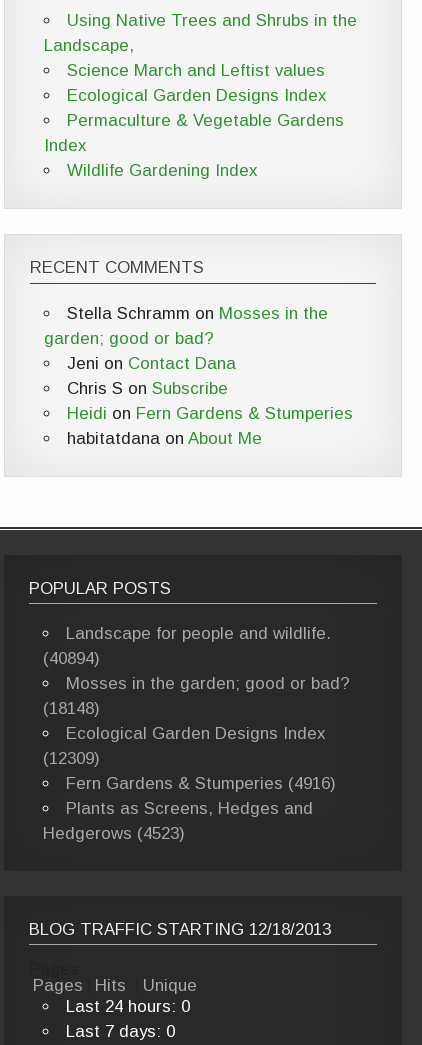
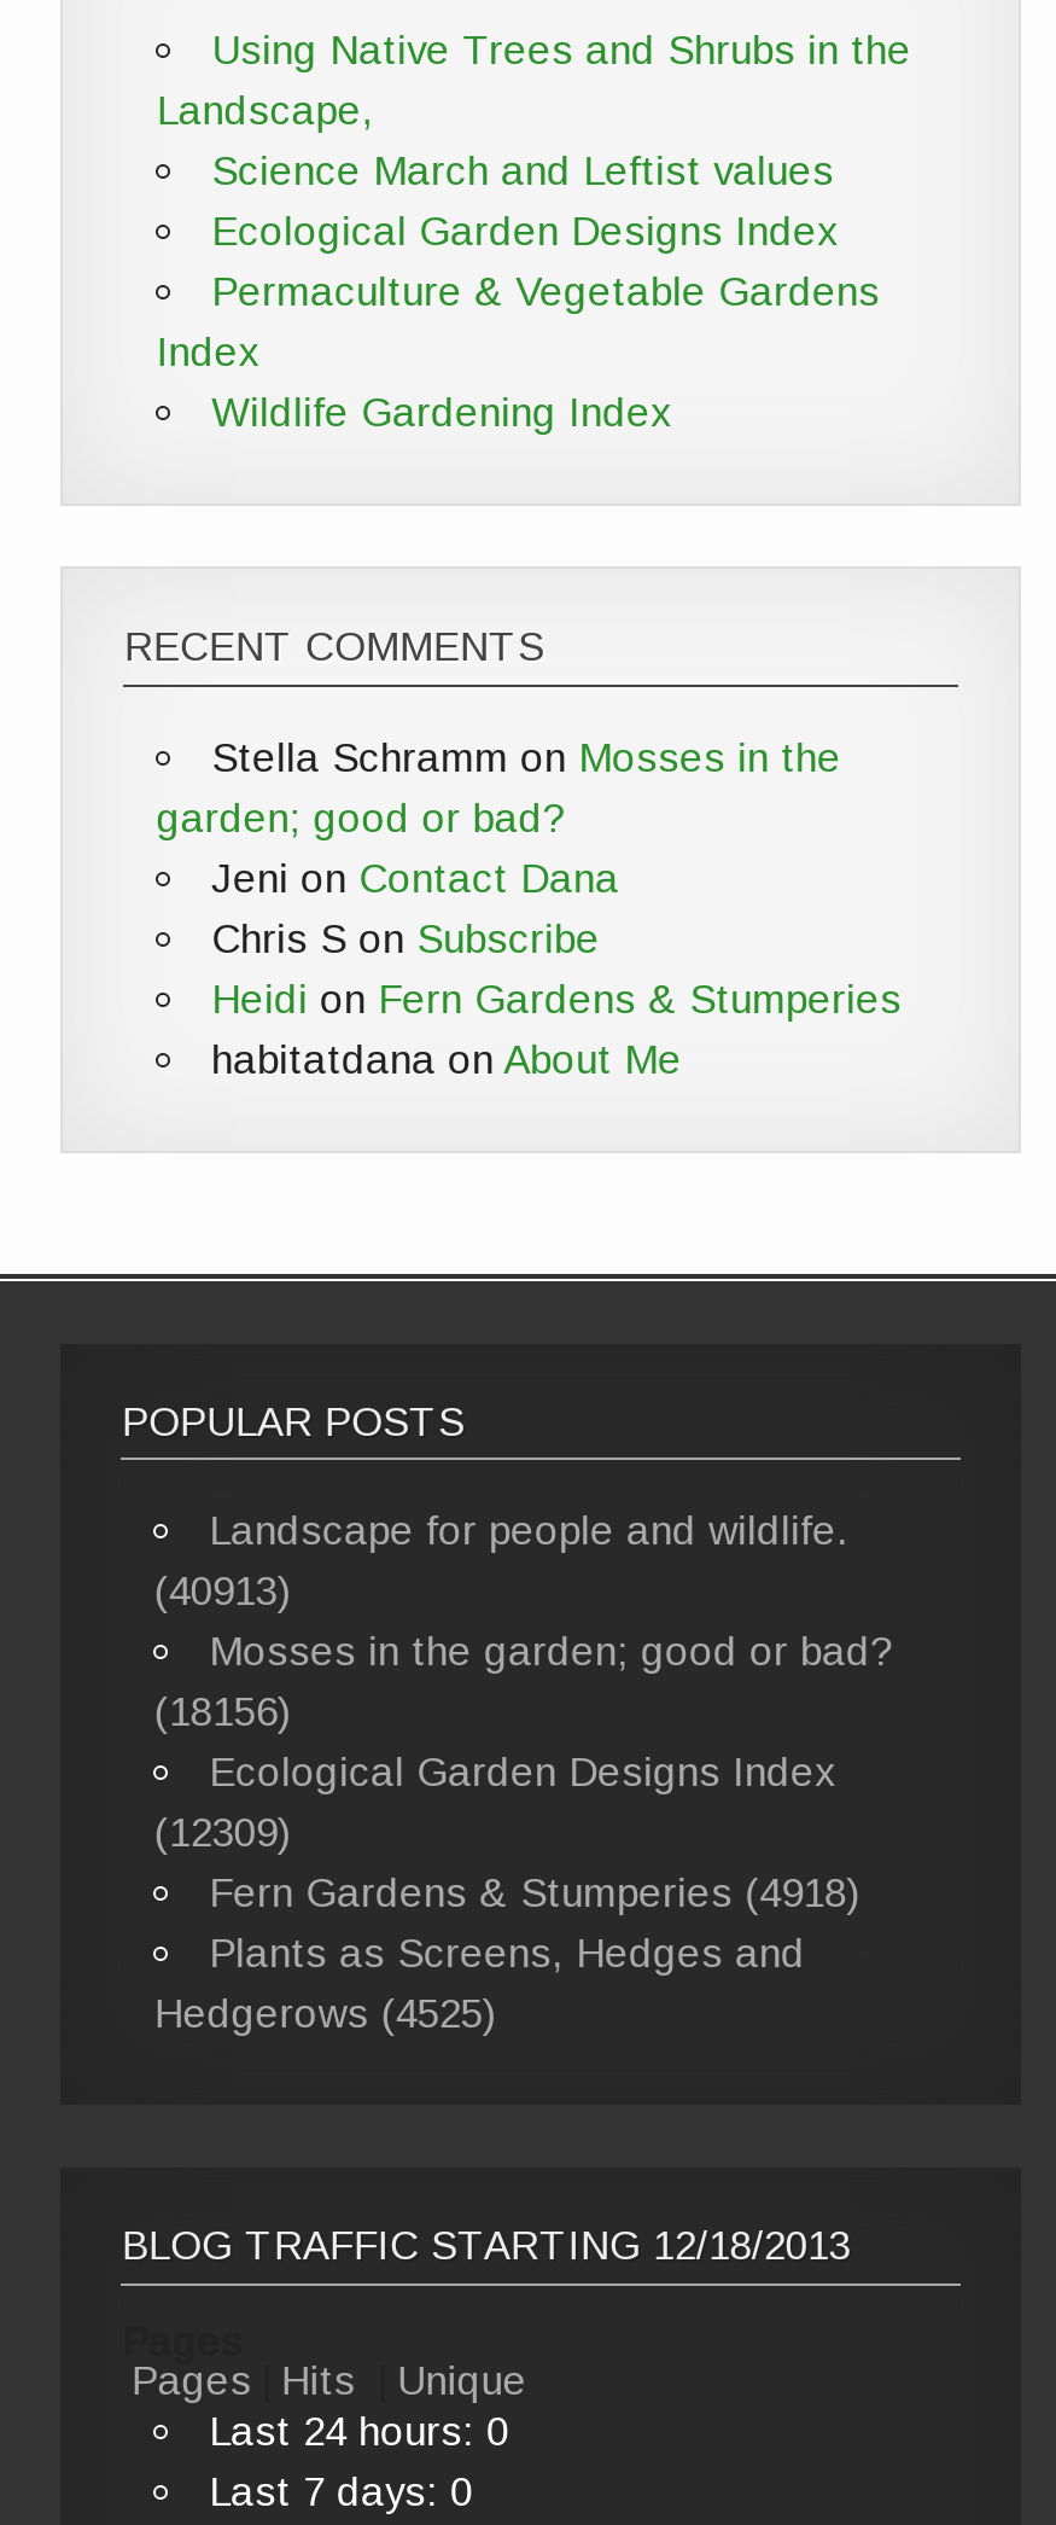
- (40894)
+ (40913)

- (18148)
+ (18156)

- Fern Gardens & Stumperies (4916)
+ Fern Gardens & Stumperies (4918)

- Hedgerows (4523)
+ Hedgerows (4525)
